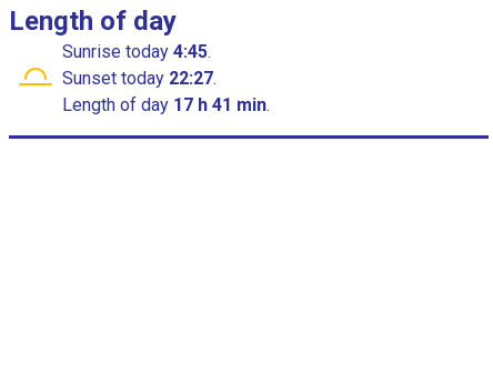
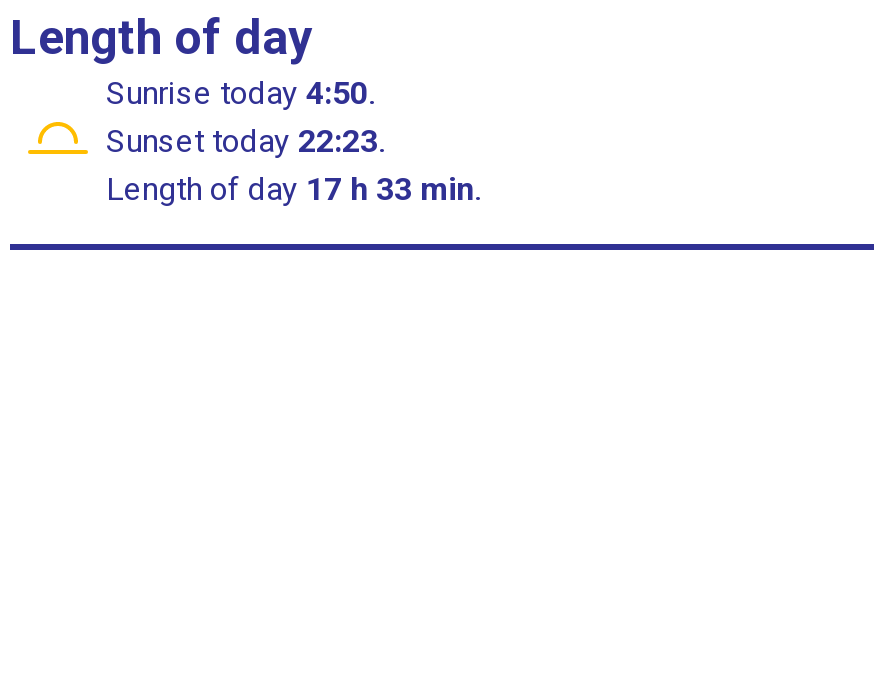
- Sunrise today 4:45.
+ Sunrise today 4:50.

- Sunset today 22:27.
+ Sunset today 22:23.

- Length of day 17 h 41 min.
+ Length of day 17 h 33 min.
